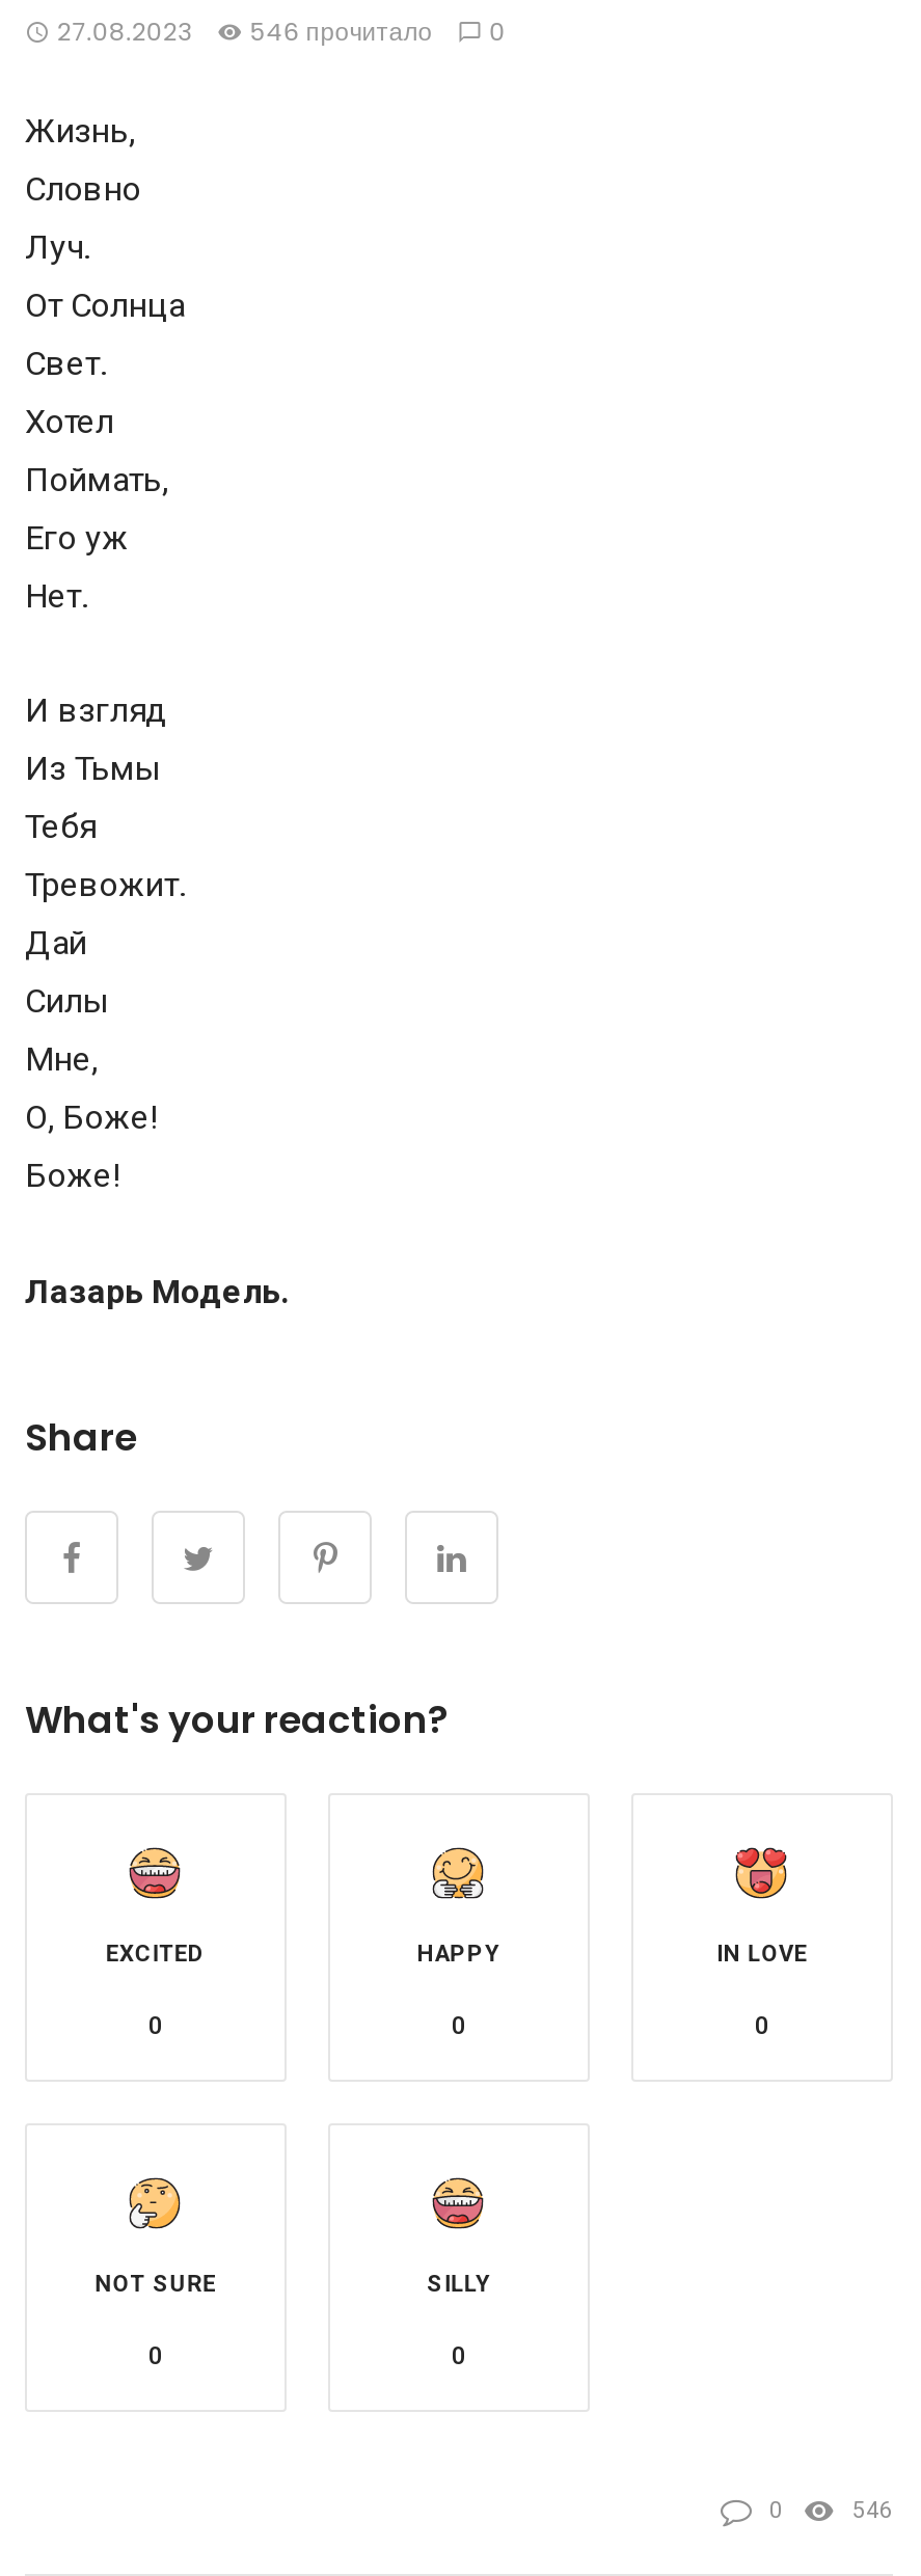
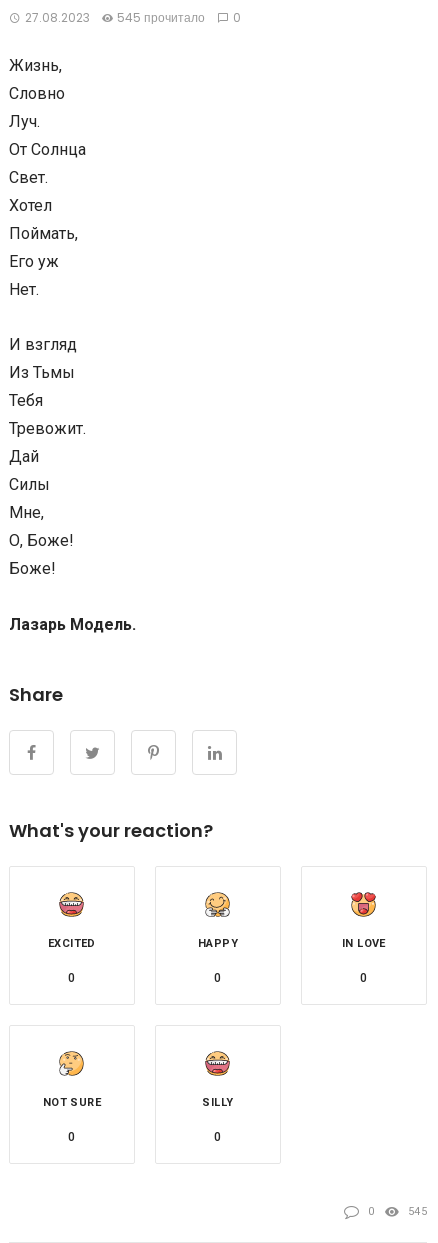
- 27.08.2023 546 прочитало 0
+ 27.08.2023 545 прочитало 0

- 546
+ 545
